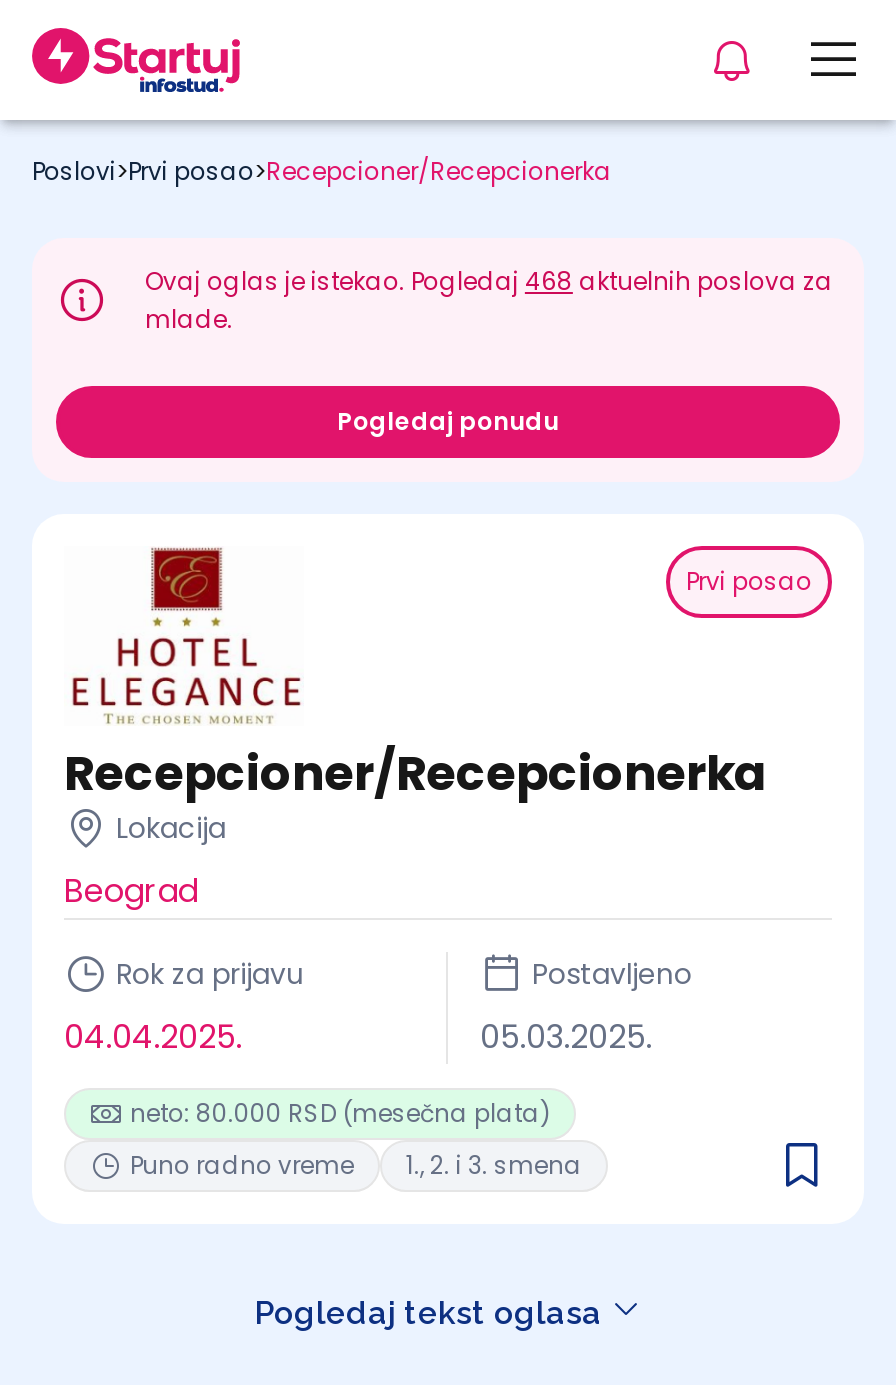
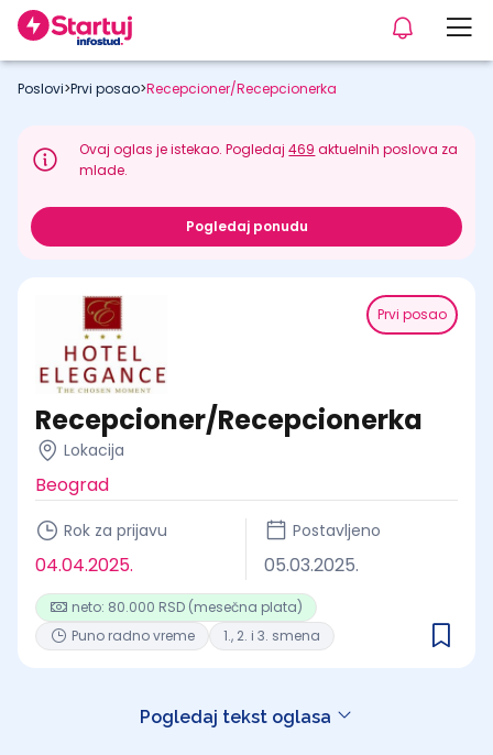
- Ovaj oglas je istekao. Pogledaj 468 aktuelnih poslova za
+ Ovaj oglas je istekao. Pogledaj 469 aktuelnih poslova za
